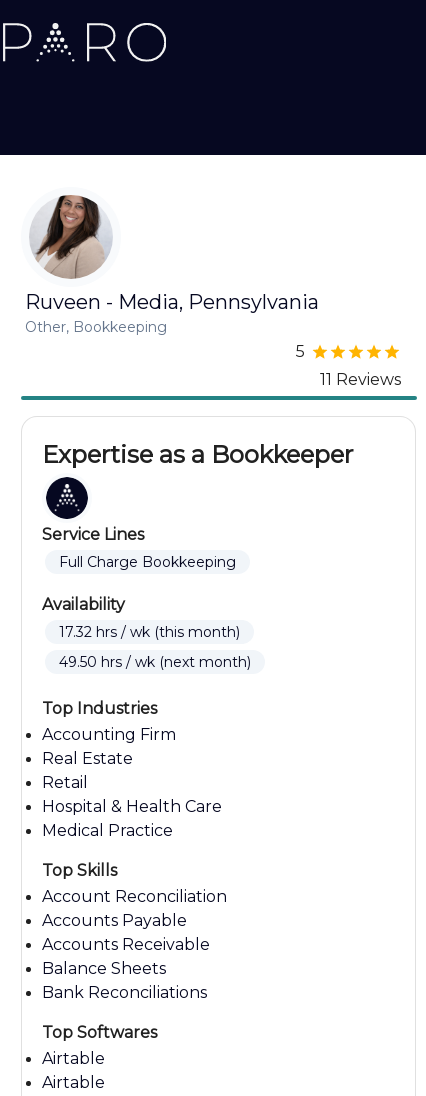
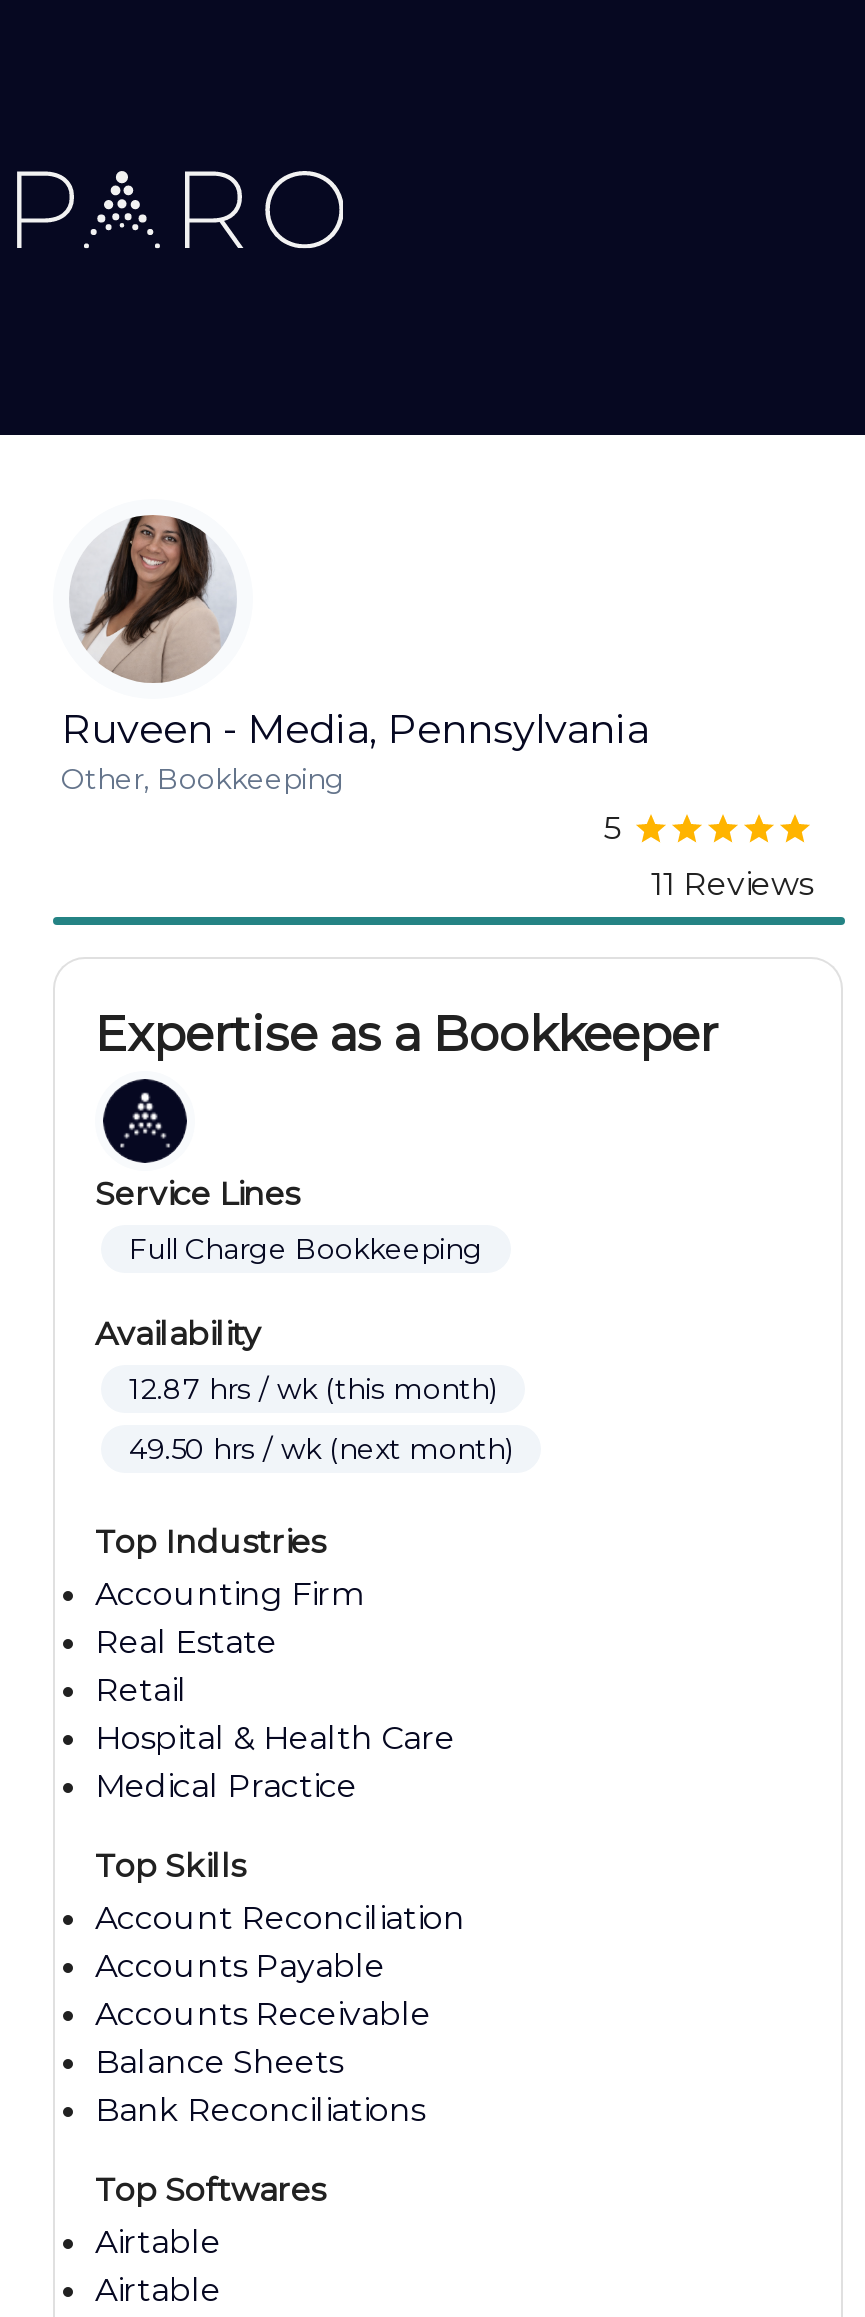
- 17.32 hrs / wk (this month)
+ 12.87 hrs / wk (this month)
